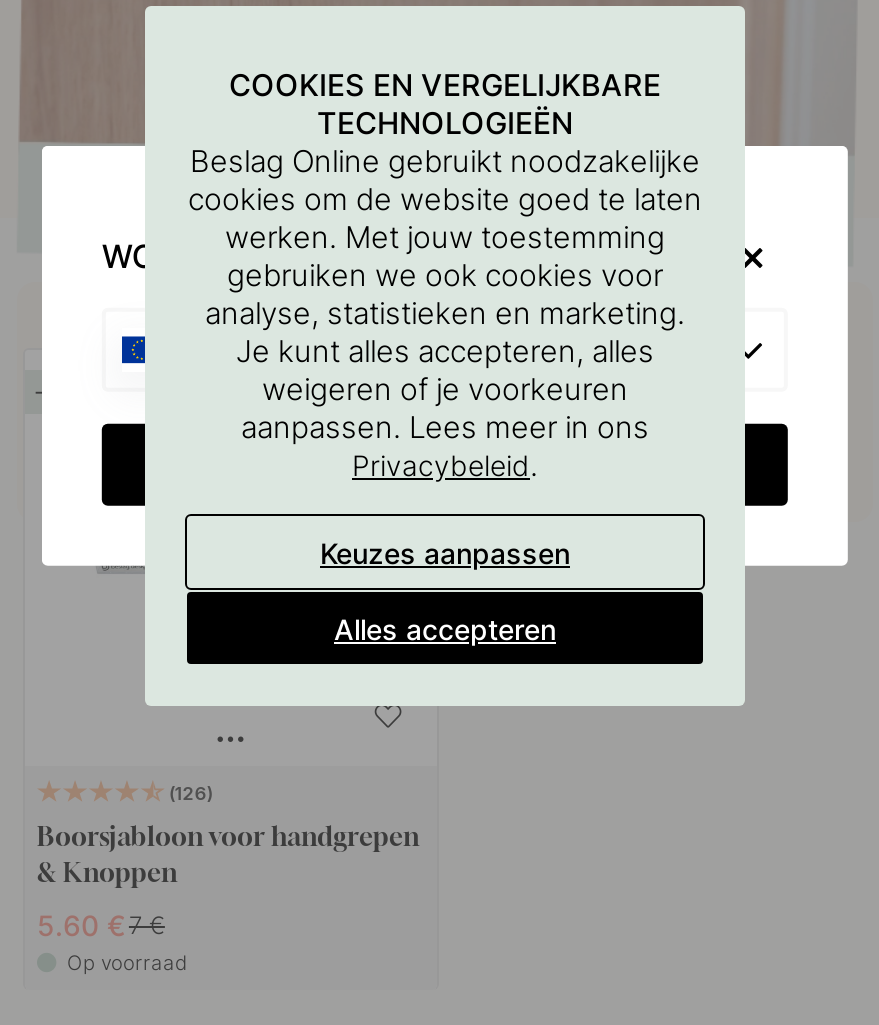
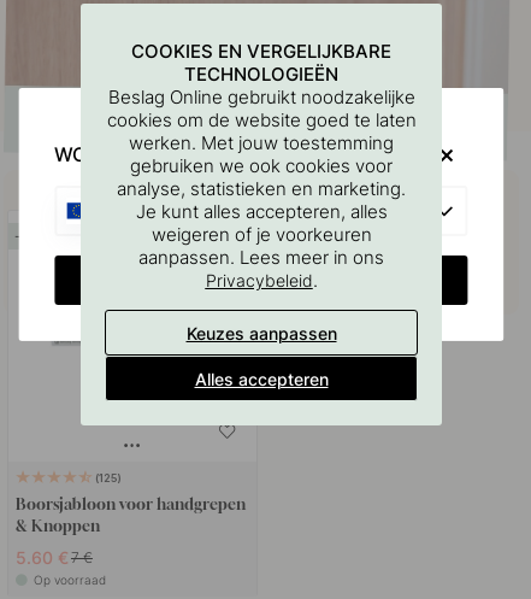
- 126
+ 125
